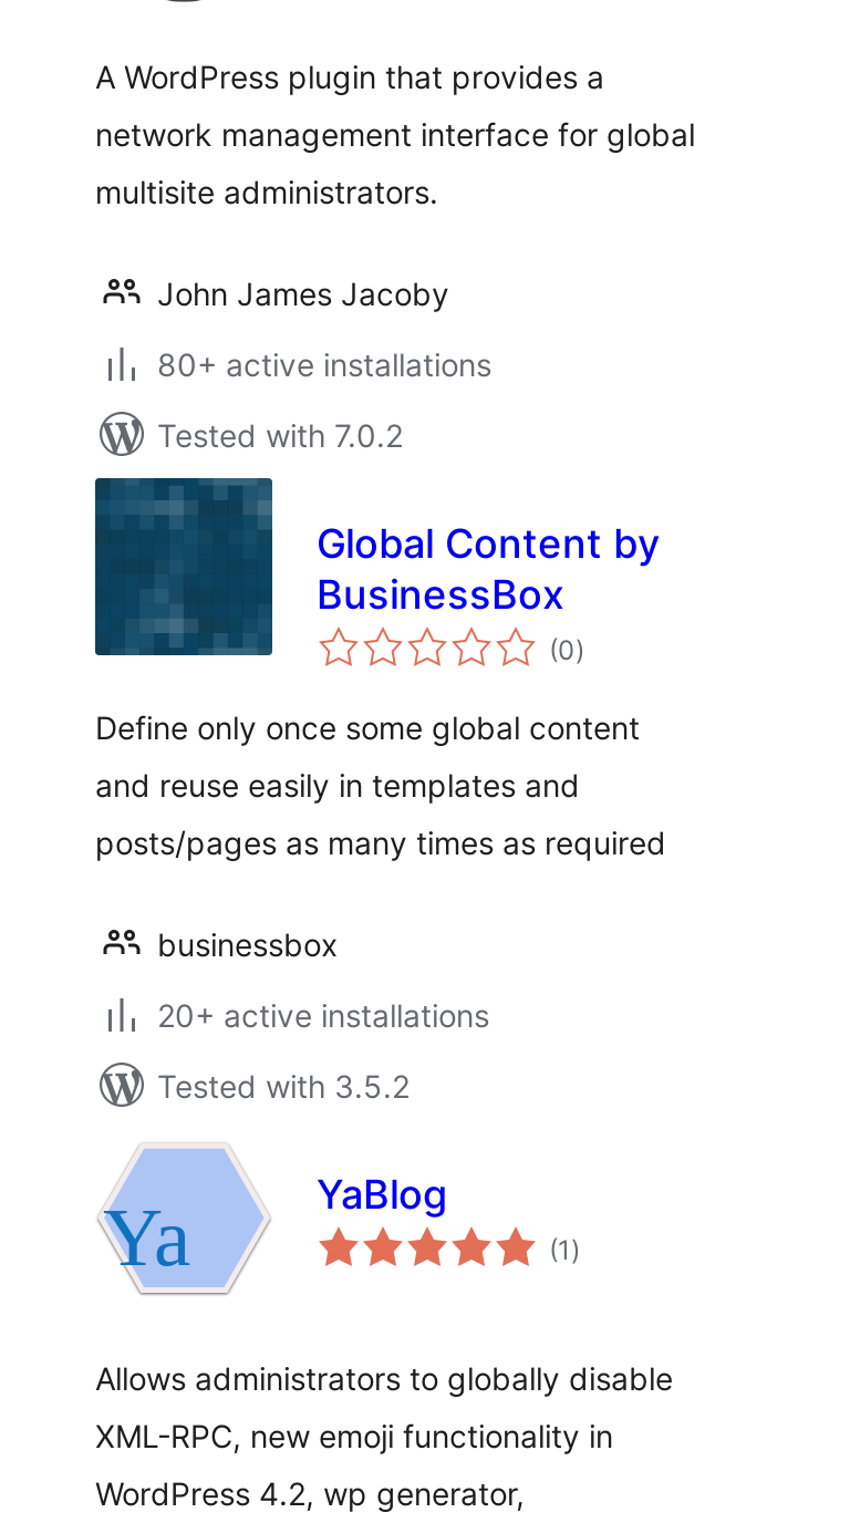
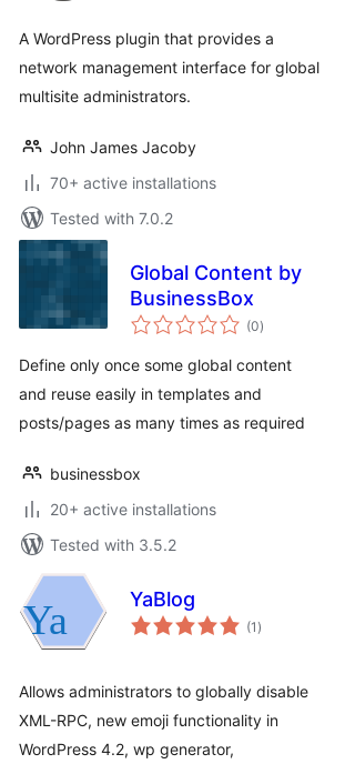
- 80+ active installations
+ 70+ active installations
